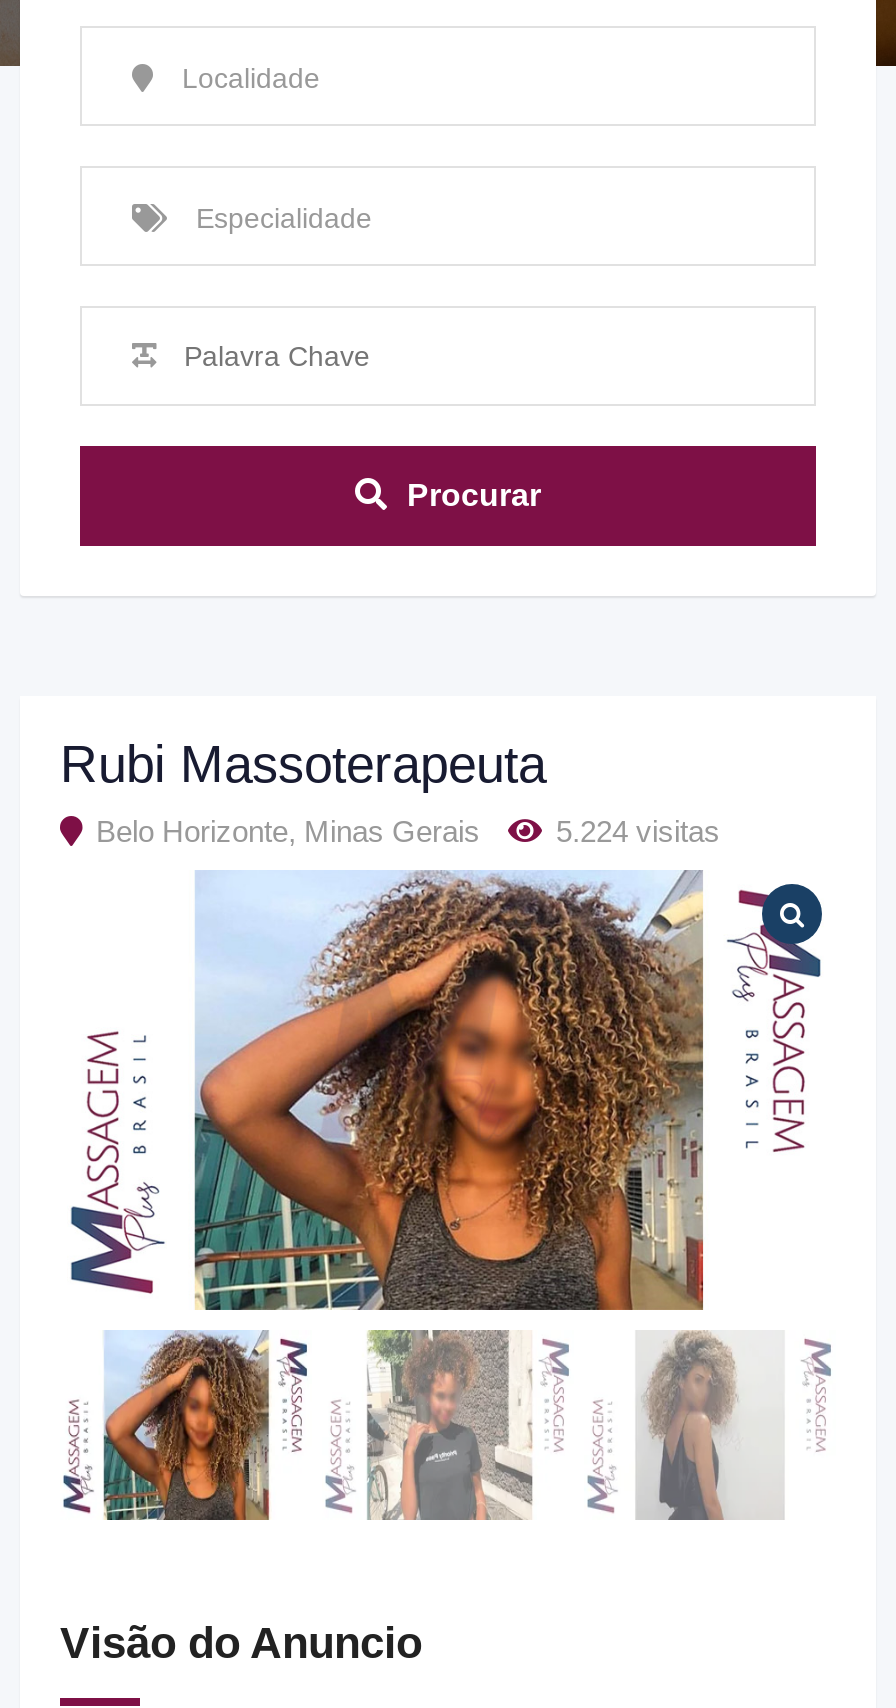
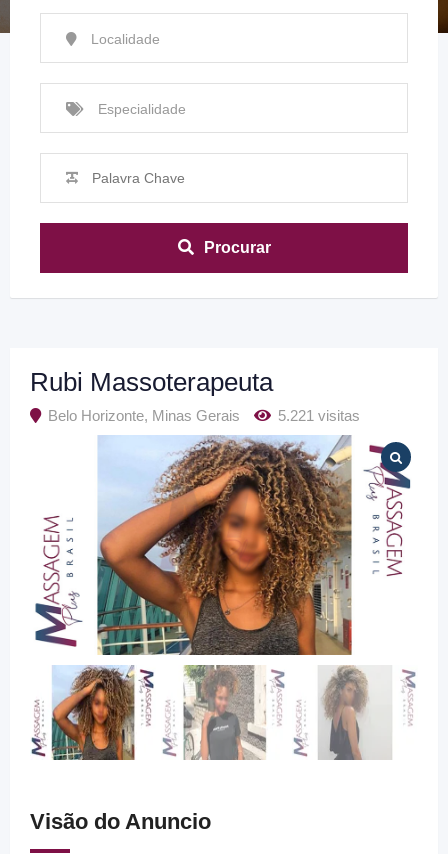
- 5.224 visitas
+ 5.221 visitas
